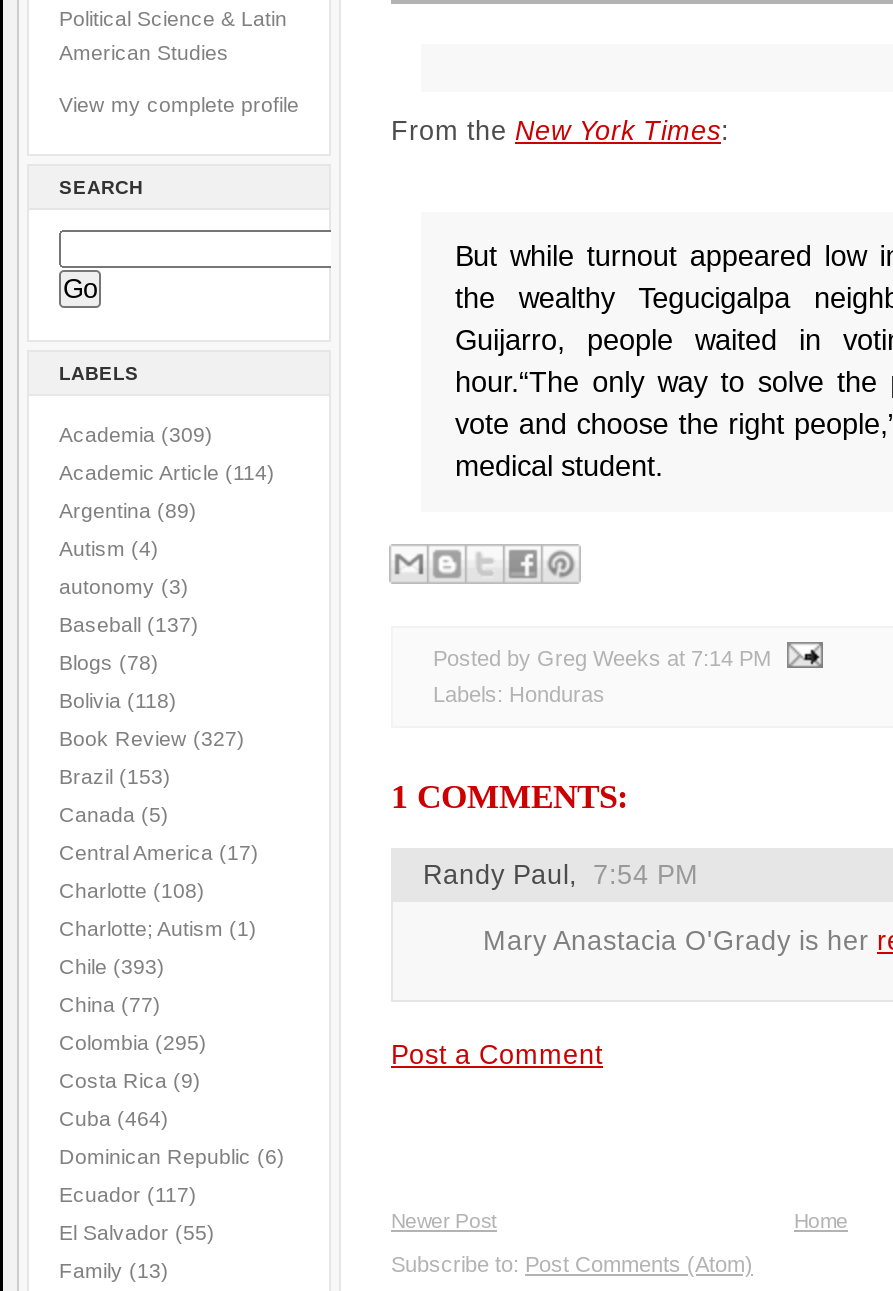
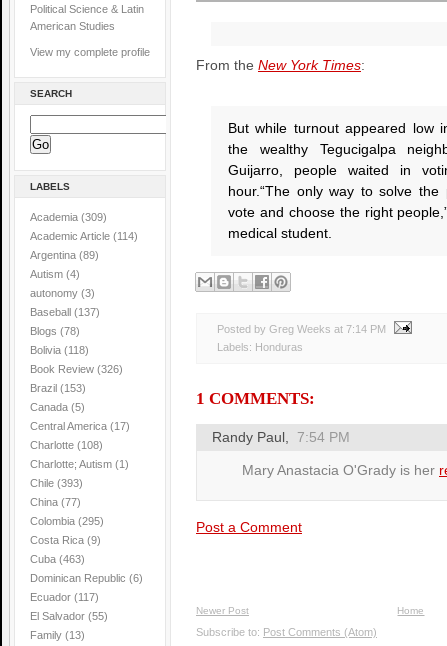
- Book Review (327)
+ Book Review (326)

- Cuba (464)
+ Cuba (463)
